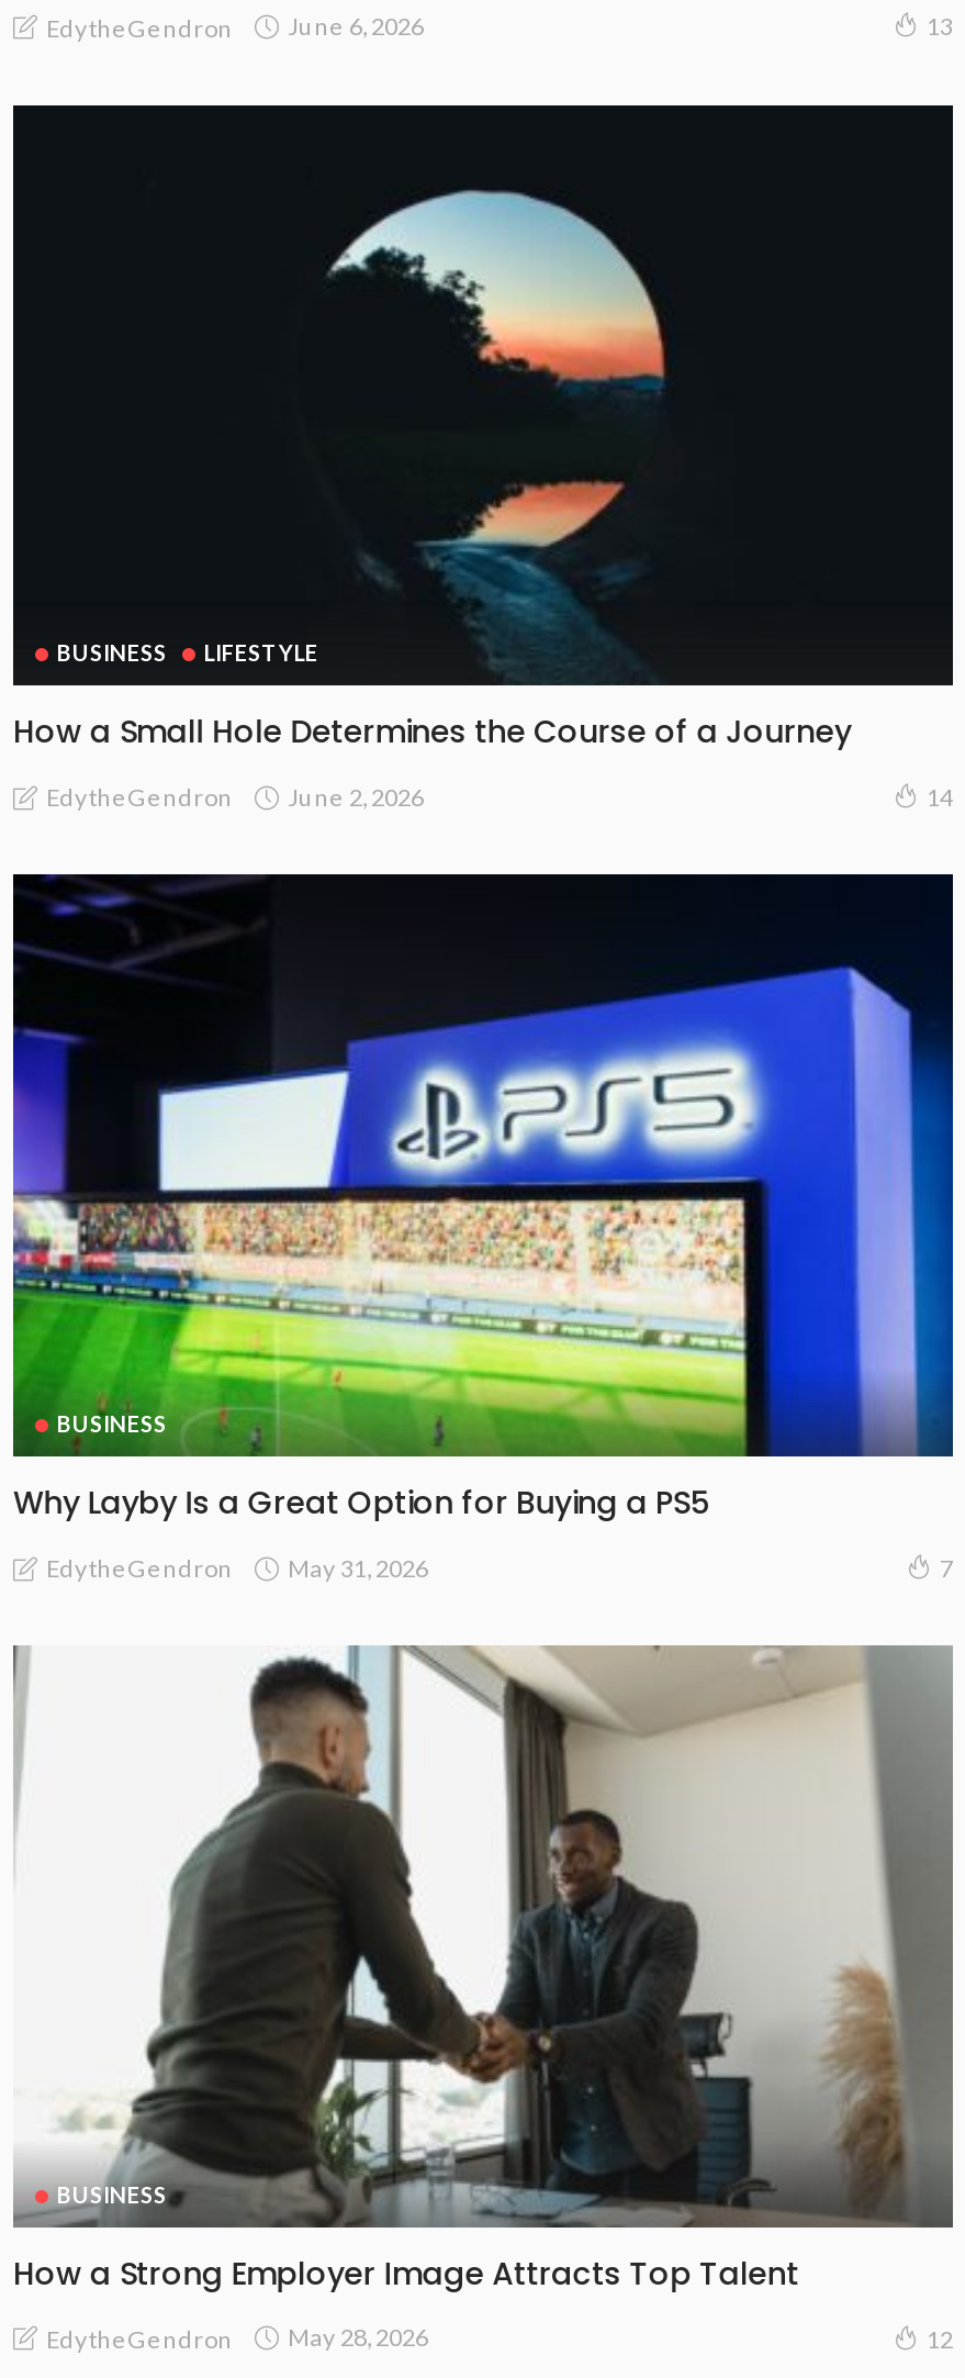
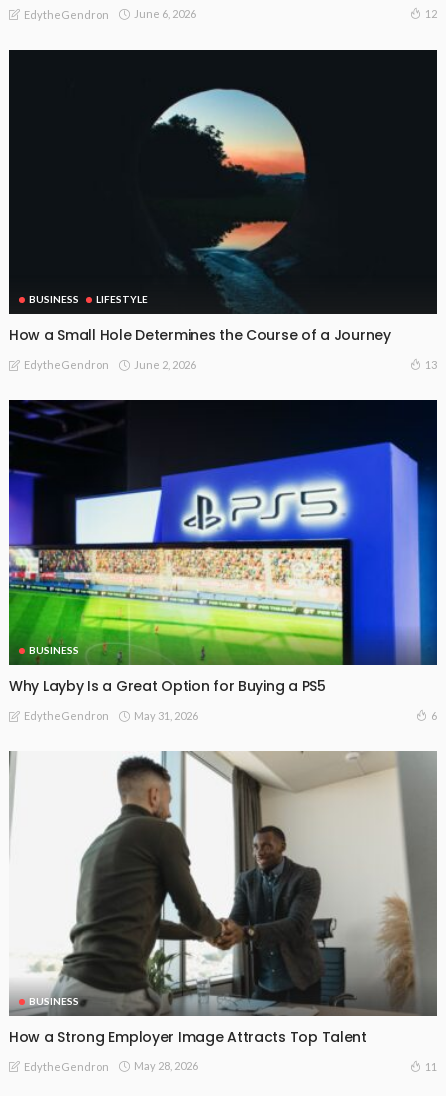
- 13
+ 12

- 14
+ 13

- 7
+ 6

- 12
+ 11
